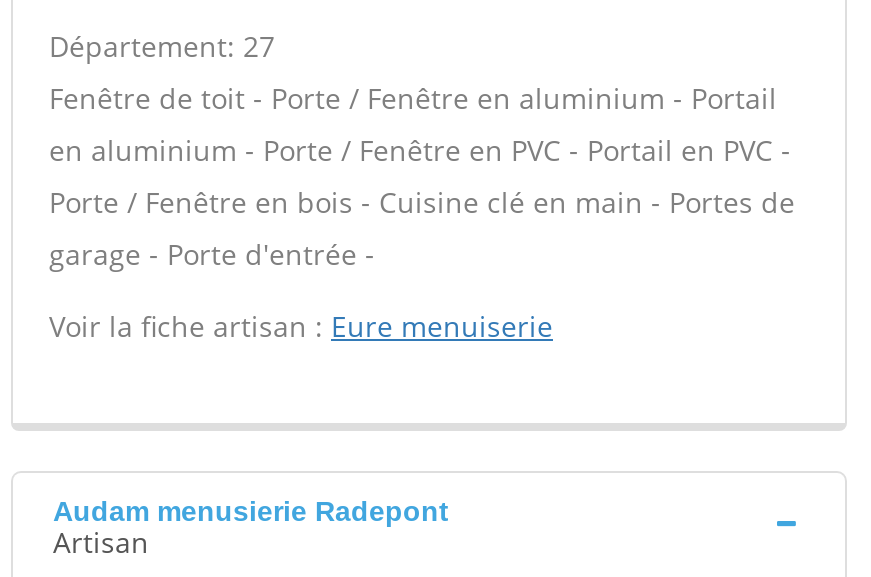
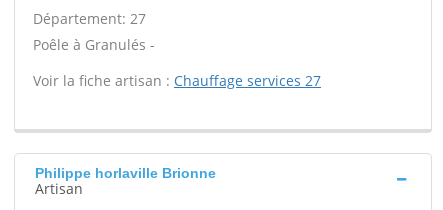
- Fenêtre de toit - Porte / Fenêtre en aluminium - Portail
- en aluminium - Porte / Fenêtre en PVC - Portail en PVC -
- Porte / Fenêtre en bois - Cuisine clé en main - Portes de
- garage - Porte d'entrée -
+ Poêle à Granulés -

- Voir la fiche artisan : Eure menuiserie
+ Voir la fiche artisan : Chauffage services 27

- Audam menusierie Radepont
+ Philippe horlaville Brionne
